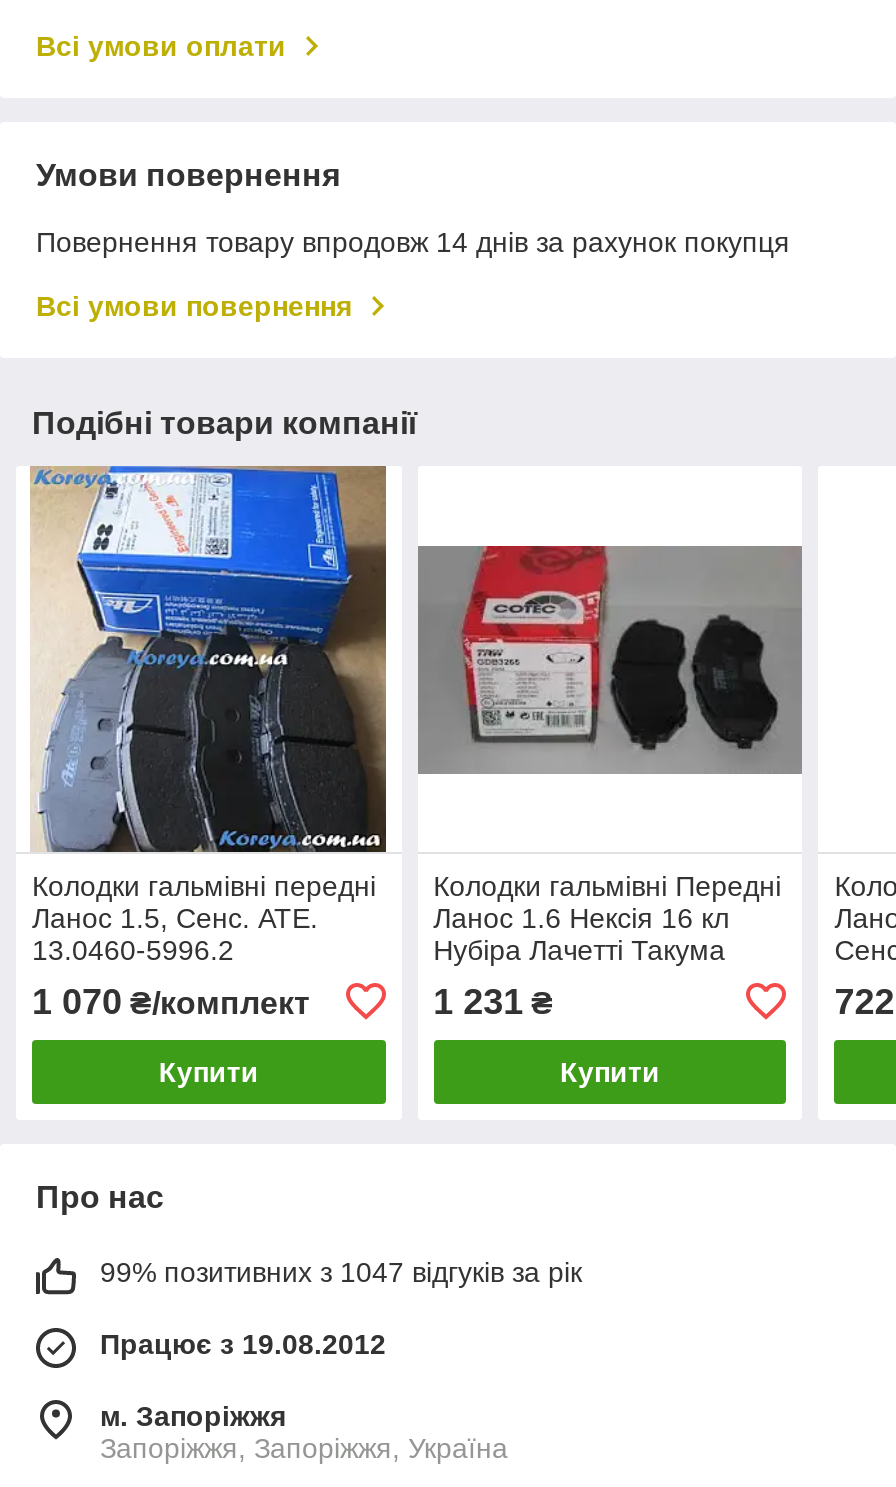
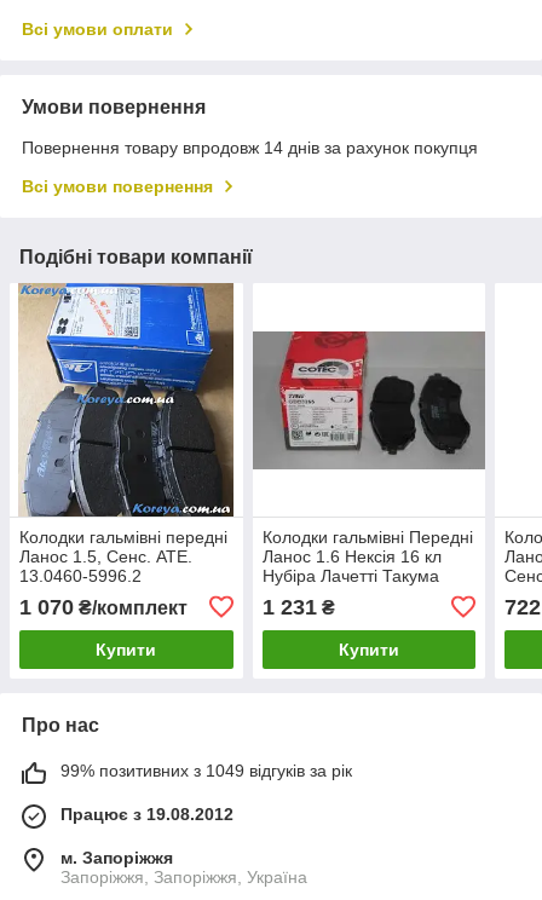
- 99% позитивних з 1047 відгуків за рік
+ 99% позитивних з 1049 відгуків за рік
